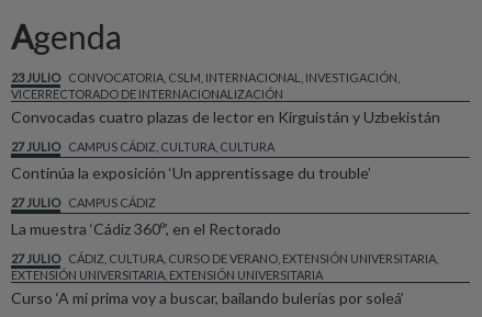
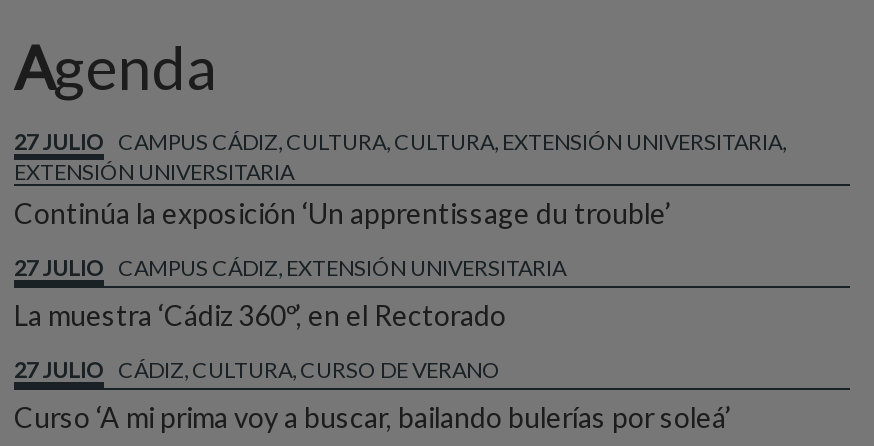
- 23 JULIO CONVOCATORIA, CSLM, INTERNACIONAL, INVESTIGACIÓN,
- VICERRECTORADO DE INTERNACIONALIZACIÓN
- Convocadas cuatro plazas de lector en Kirguistán y Uzbekistán
- 27 JULIO CAMPUS CÁDIZ, CULTURA, CULTURA
+ 27 JULIO CAMPUS CÁDIZ, CULTURA, CULTURA, EXTENSIÓN UNIVERSITARIA,
+ EXTENSIÓN UNIVERSITARIA

- 27 JULIO CAMPUS CÁDIZ
+ 27 JULIO CAMPUS CÁDIZ, EXTENSIÓN UNIVERSITARIA

- 27 JULIO CÁDIZ, CULTURA, CURSO DE VERANO, EXTENSIÓN UNIVERSITARIA,
- EXTENSIÓN UNIVERSITARIA, EXTENSIÓN UNIVERSITARIA
+ 27 JULIO CÁDIZ, CULTURA, CURSO DE VERANO
